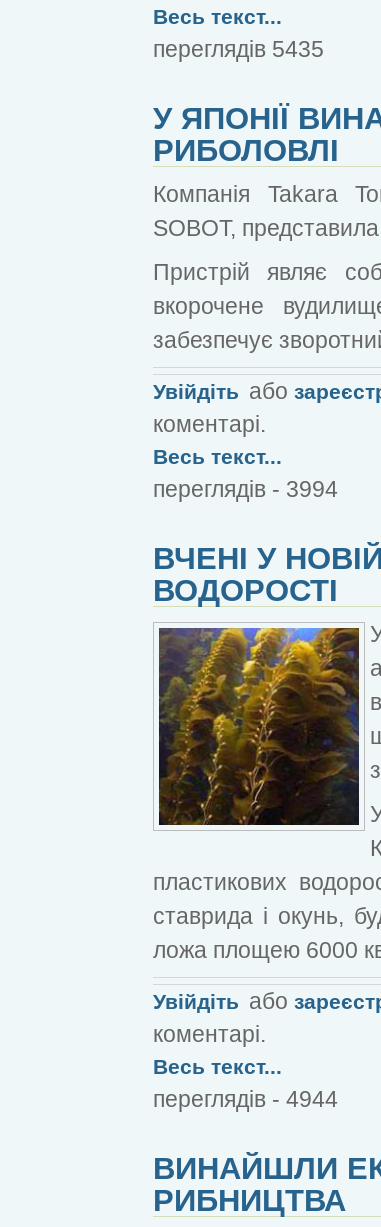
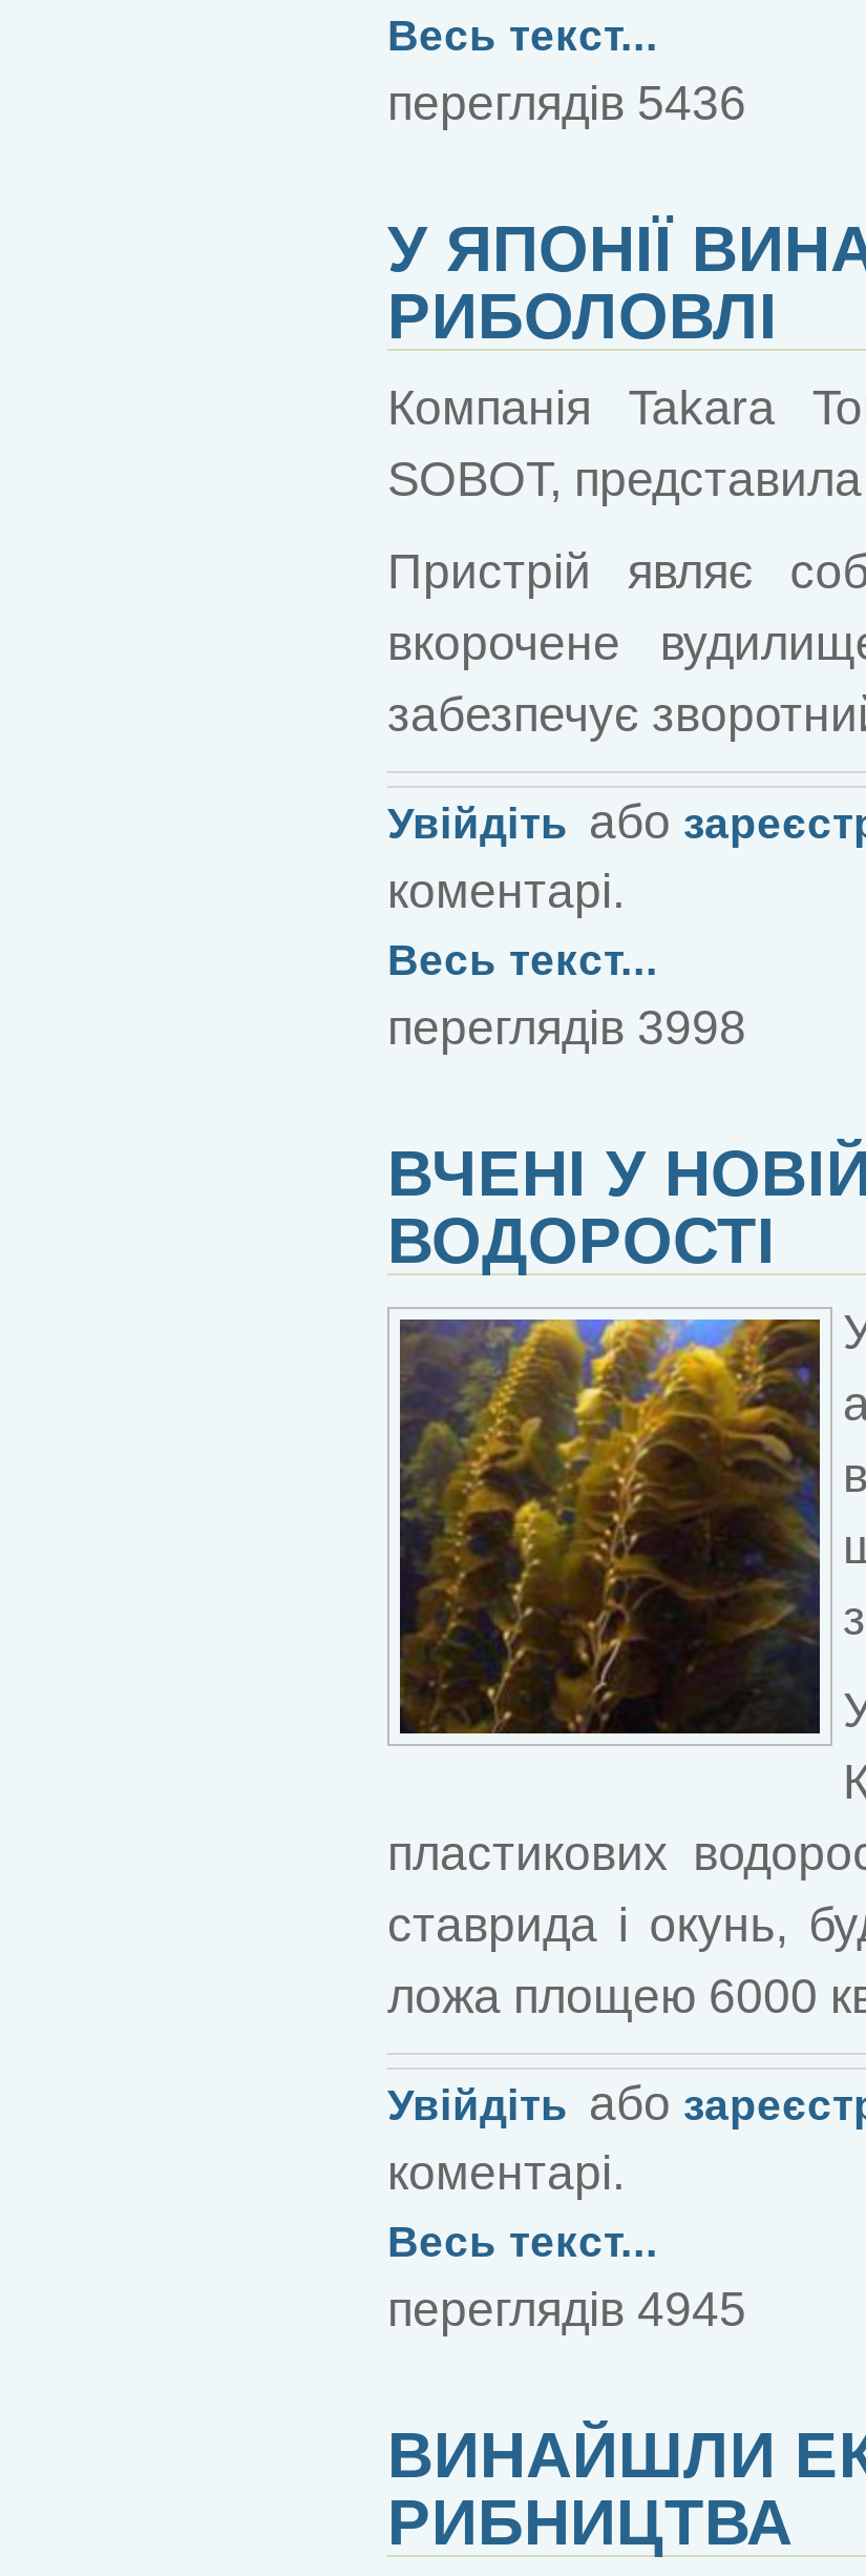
- переглядів 5435
+ переглядів 5436

- переглядів - 3994
+ переглядів 3998

- переглядів - 4944
+ переглядів 4945
